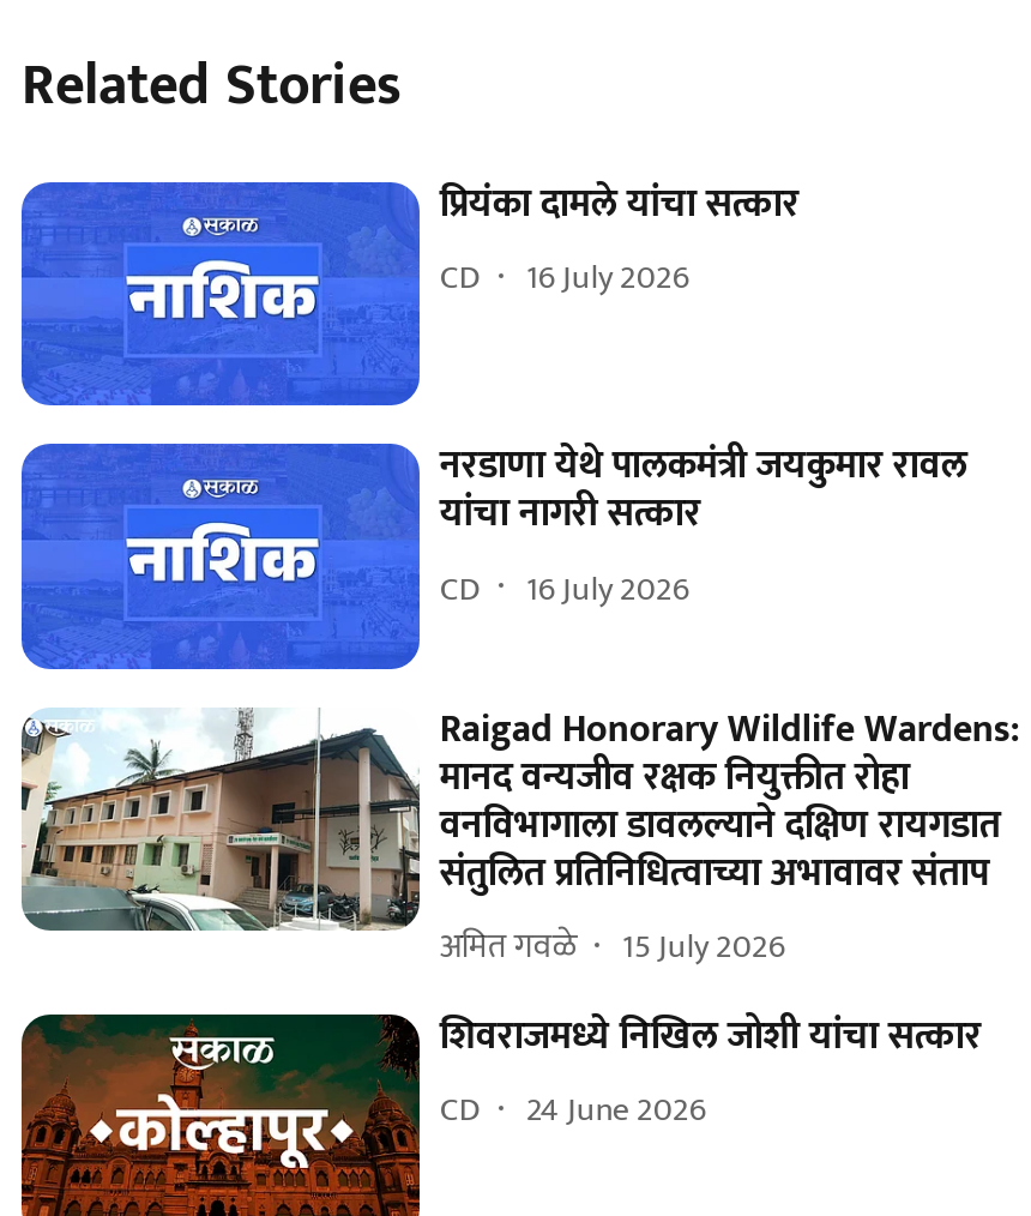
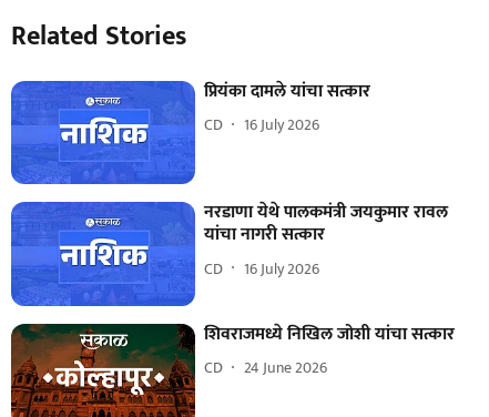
- [image]
- Raigad Honorary Wildlife Wardens:
- मानद वन्यजीव रक्षक नियुक्तीत रोहा
- वनविभागाला डावलल्याने दक्षिण रायगडात
- संतुलित प्रतिनिधित्वाच्या अभावावर संताप
- अमित गवळे
- 15 July 2026
